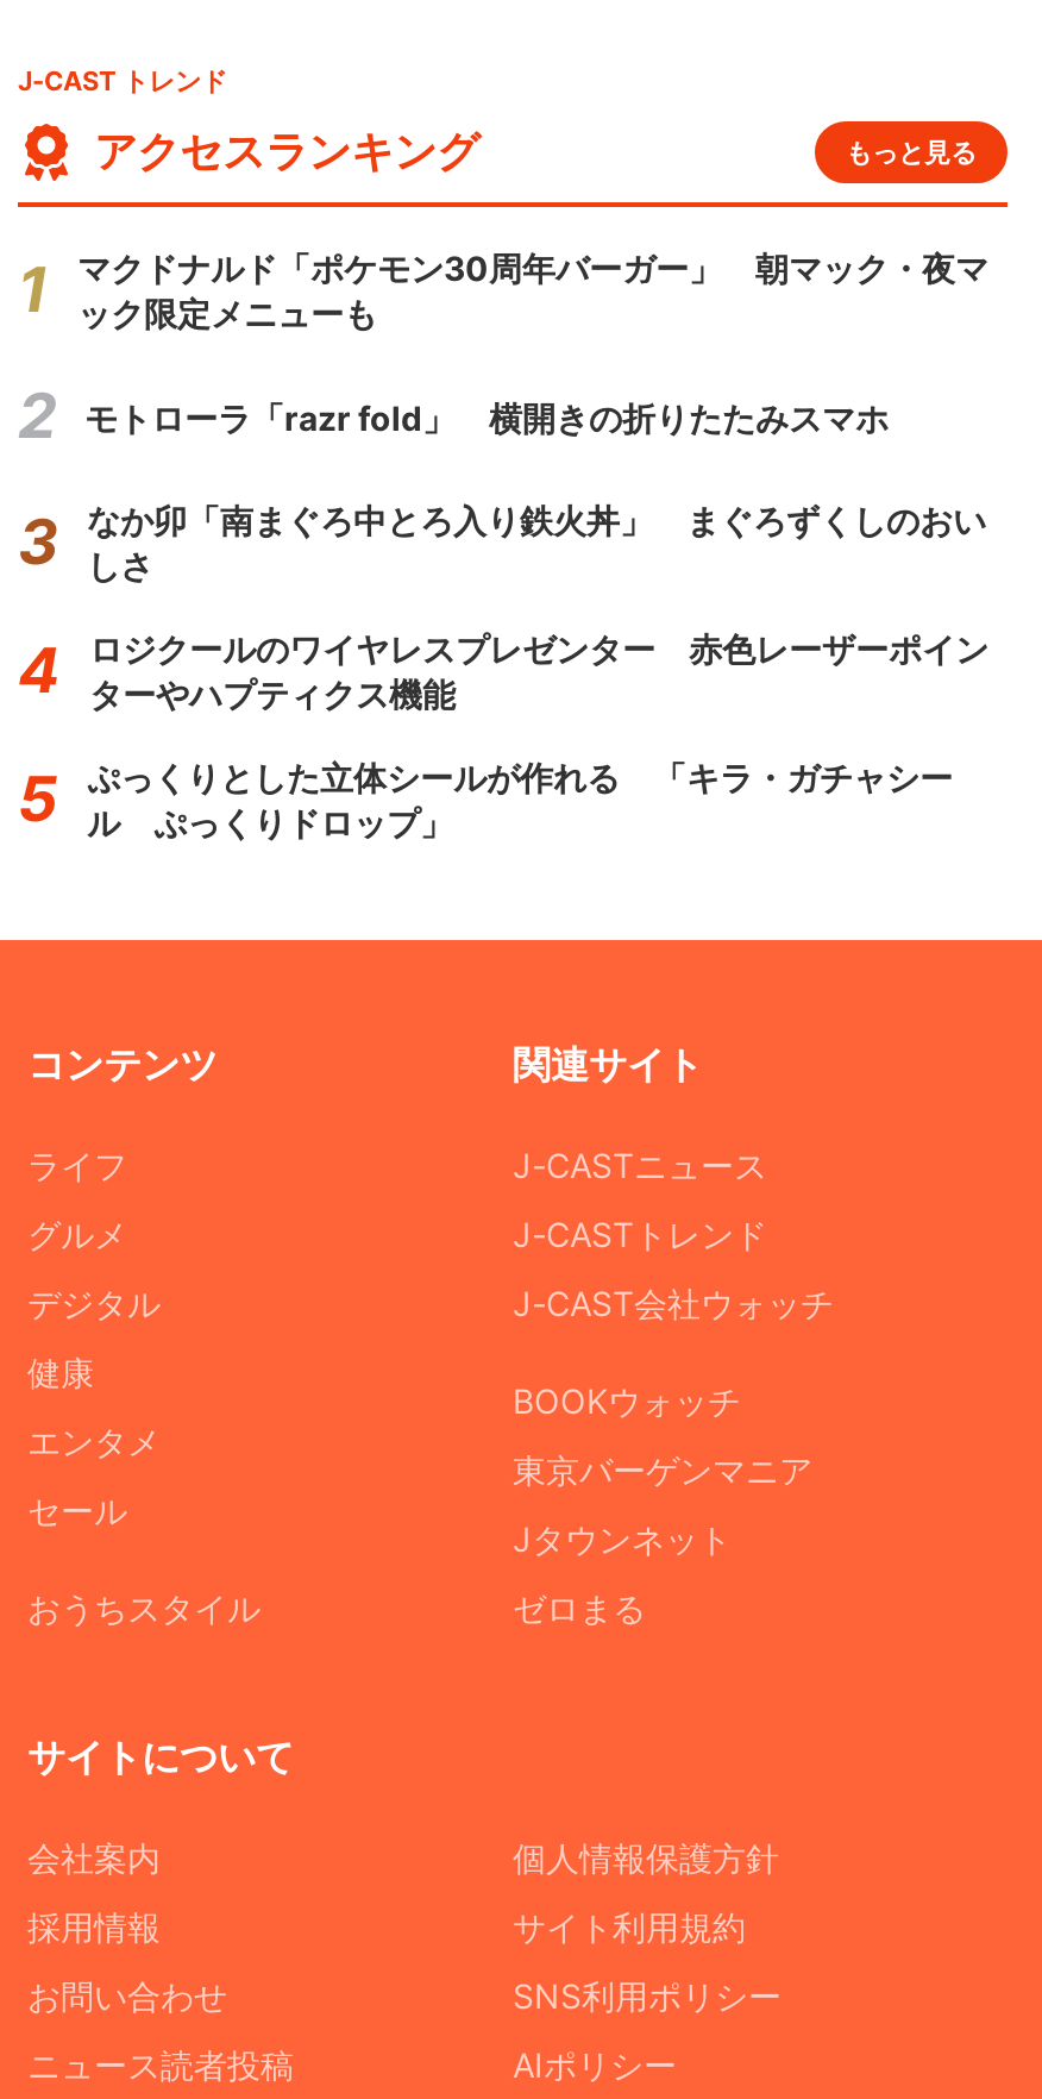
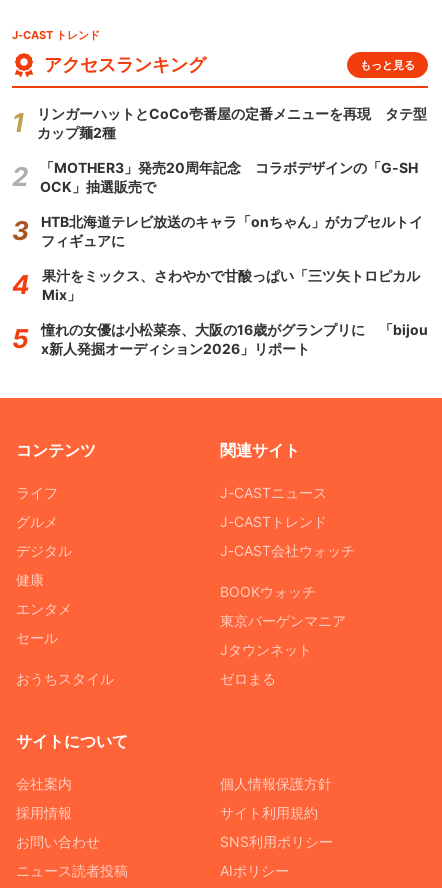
- マクドナルド「ポケモン30周年バーガー」 朝マック・夜マ
- ック限定メニューも
+ リンガーハットとCoCo壱番屋の定番メニューを再現 タテ型
+ カップ麺2種

- モトローラ「razr fold」 横開きの折りたたみスマホ
+ 「MOTHER3」発売20周年記念 コラボデザインの「G-SH
+ OCK」抽選販売で

- なか卯「南まぐろ中とろ入り鉄火丼」 まぐろずくしのおい
- しさ
+ HTB北海道テレビ放送のキャラ「onちゃん」がカプセルトイ
+ フィギュアに

- ロジクールのワイヤレスプレゼンター 赤色レーザーポイン
- ターやハプティクス機能
+ 果汁をミックス、さわやかで甘酸っぱい「三ツ矢トロピカル
+ Mix」

- ぷっくりとした立体シールが作れる 「キラ・ガチャシー
- ル ぷっくりドロップ」
+ 憧れの女優は小松菜奈、大阪の16歳がグランプリに 「bijou
+ x新人発掘オーディション2026」リポート
